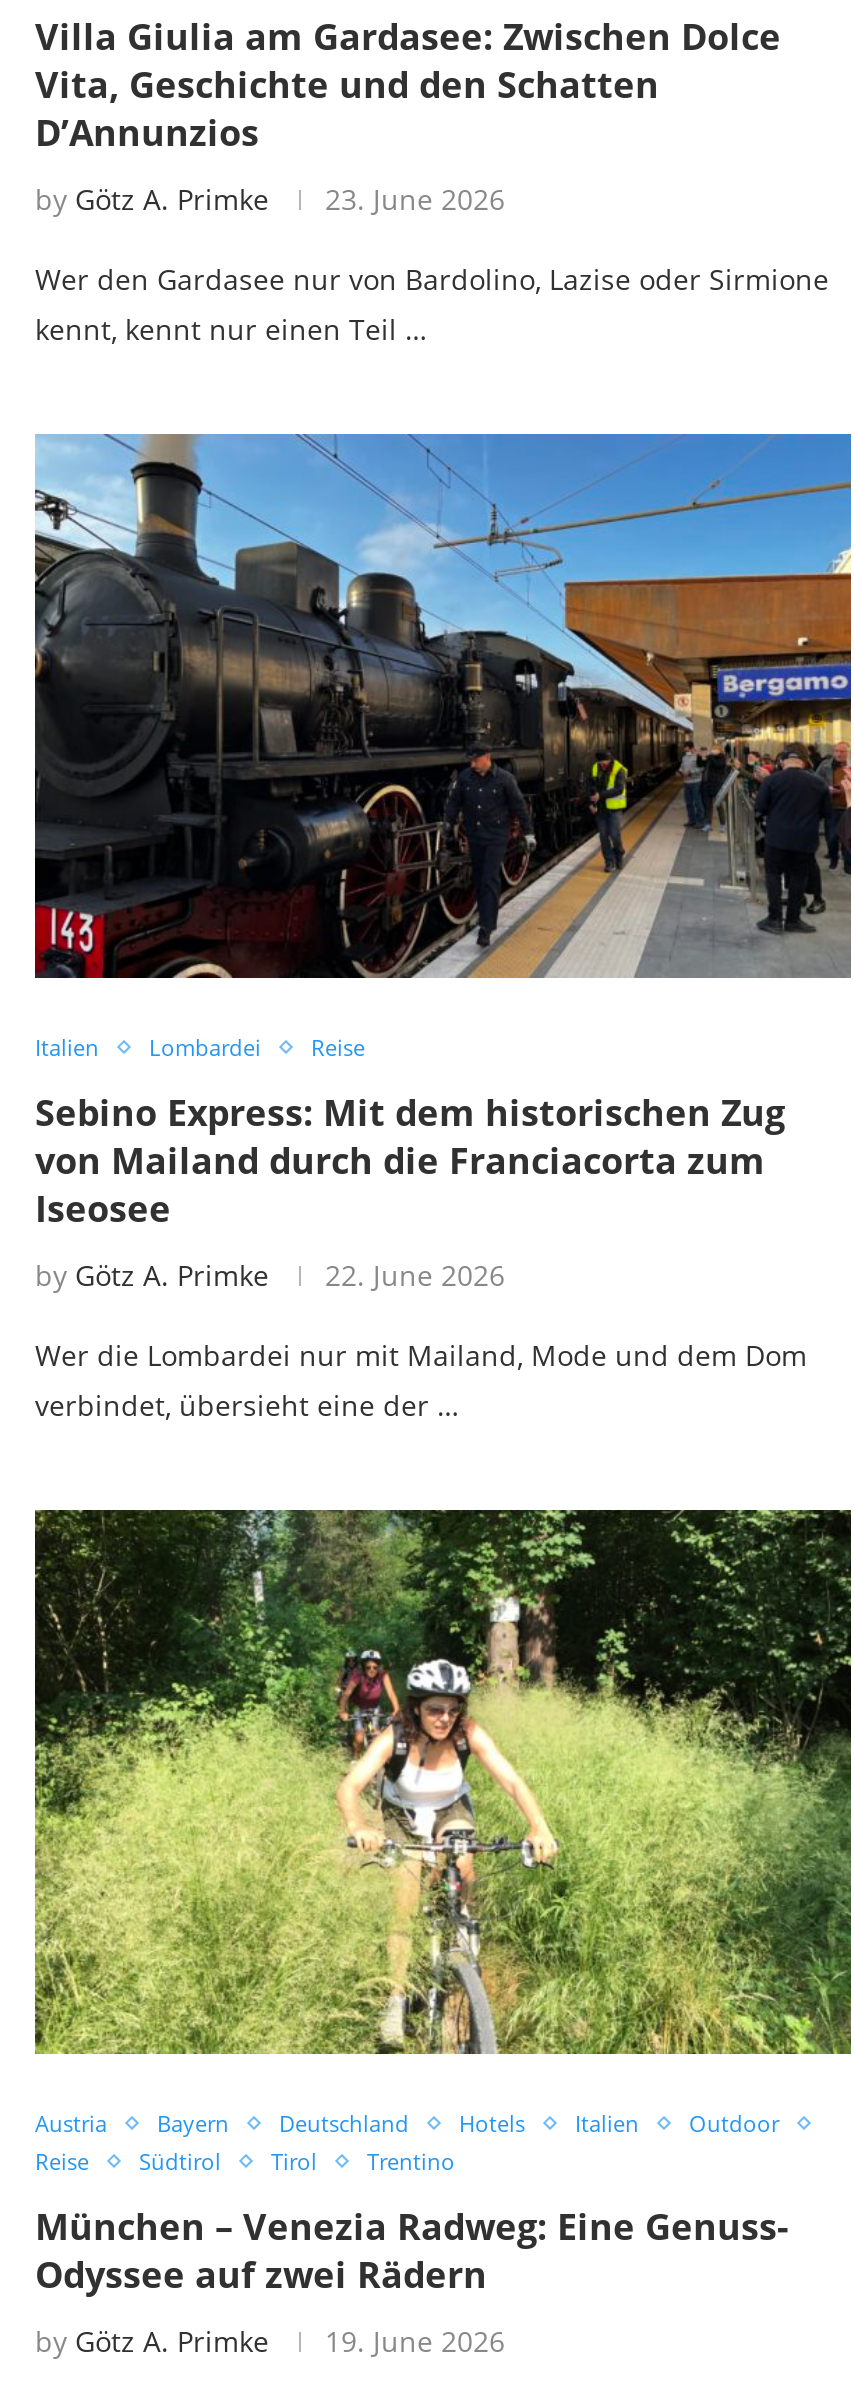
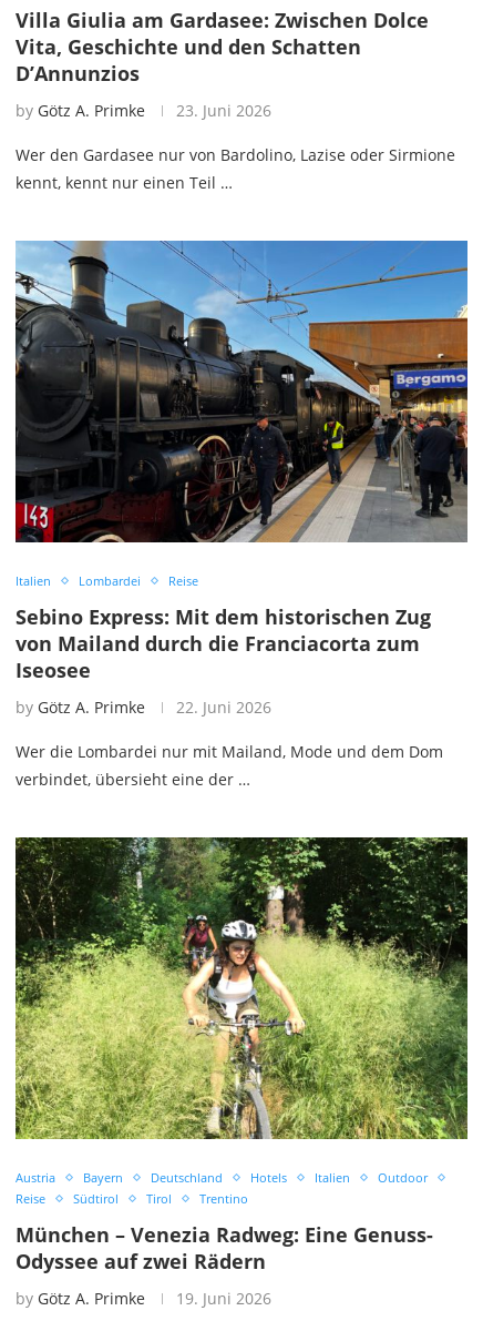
- by Götz A. Primke 23. June 2026
+ by Götz A. Primke 23. Juni 2026

- by Götz A. Primke 22. June 2026
+ by Götz A. Primke 22. Juni 2026

- by Götz A. Primke 19. June 2026
+ by Götz A. Primke 19. Juni 2026
